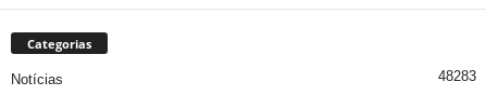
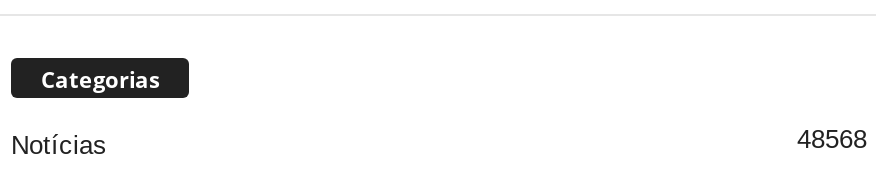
- 48283
+ 48568
